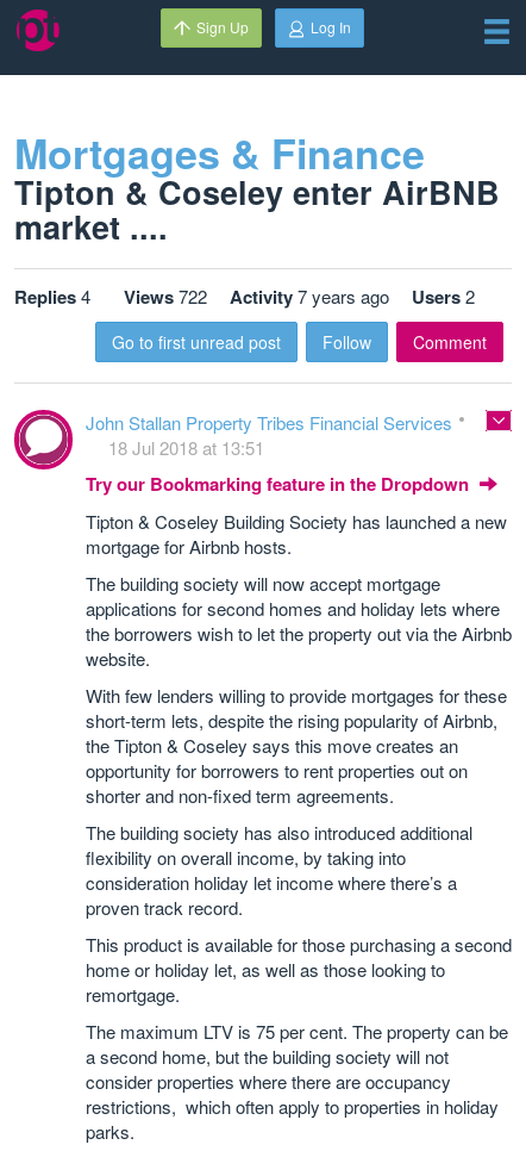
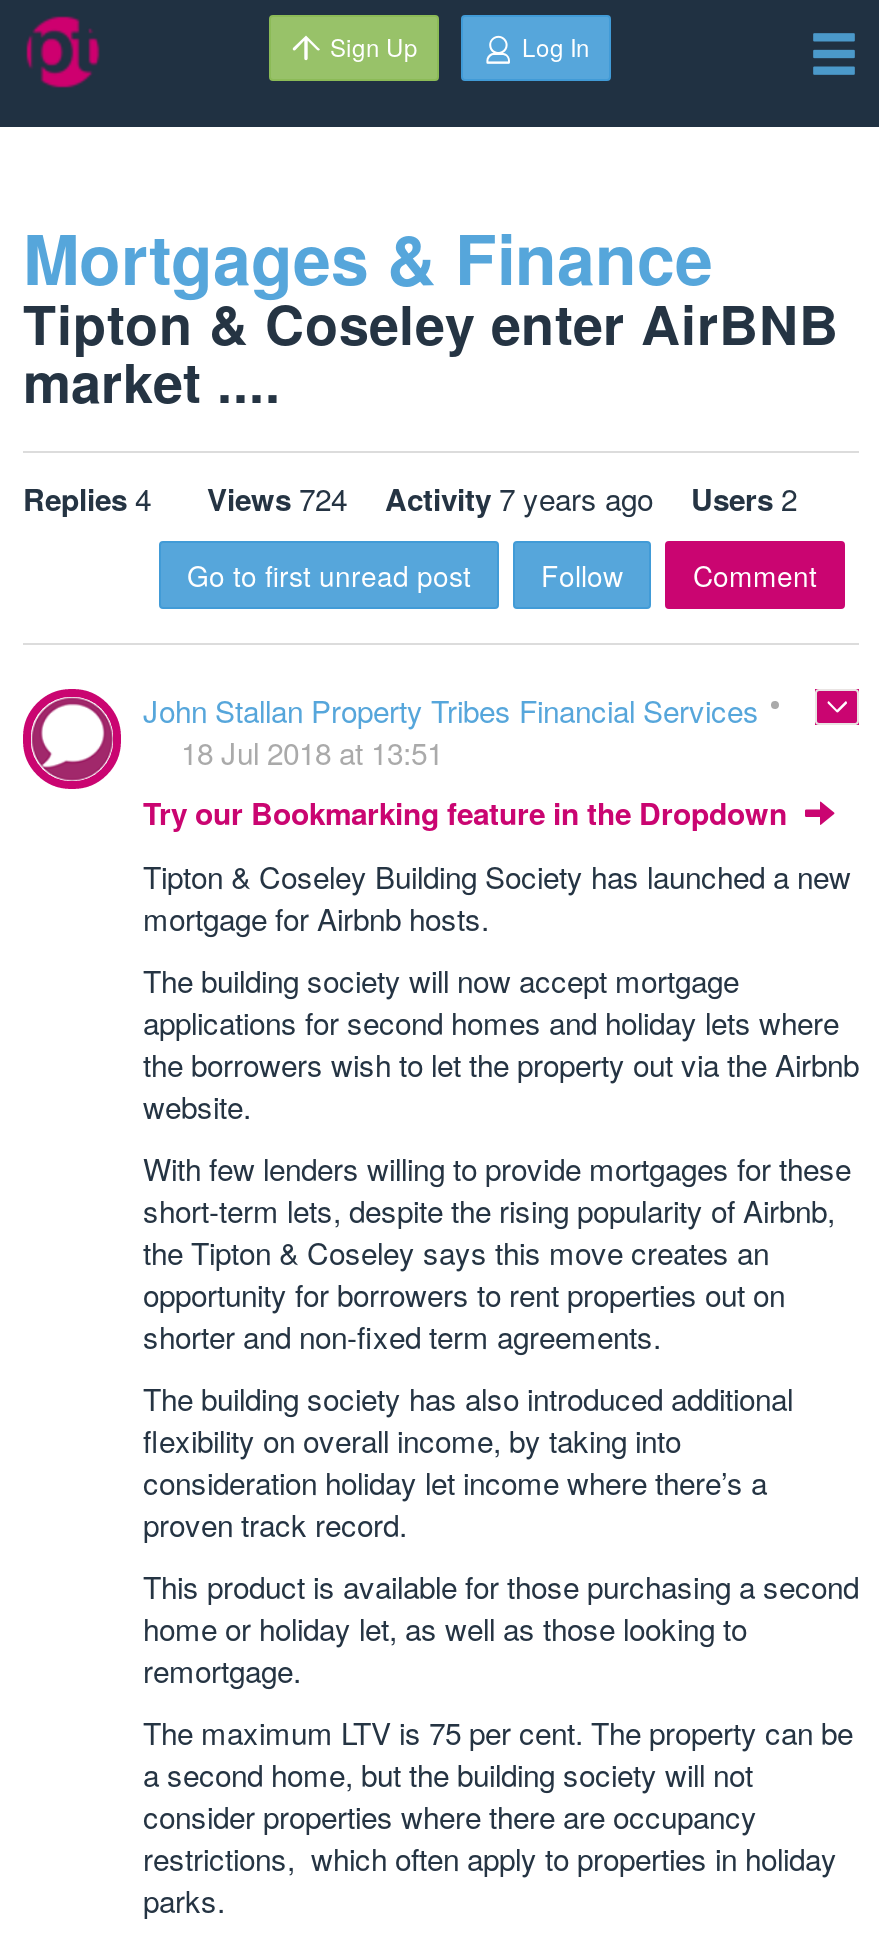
- Replies 4 Views 722 Activity 7 years ago Users 2
+ Replies 4 Views 724 Activity 7 years ago Users 2
